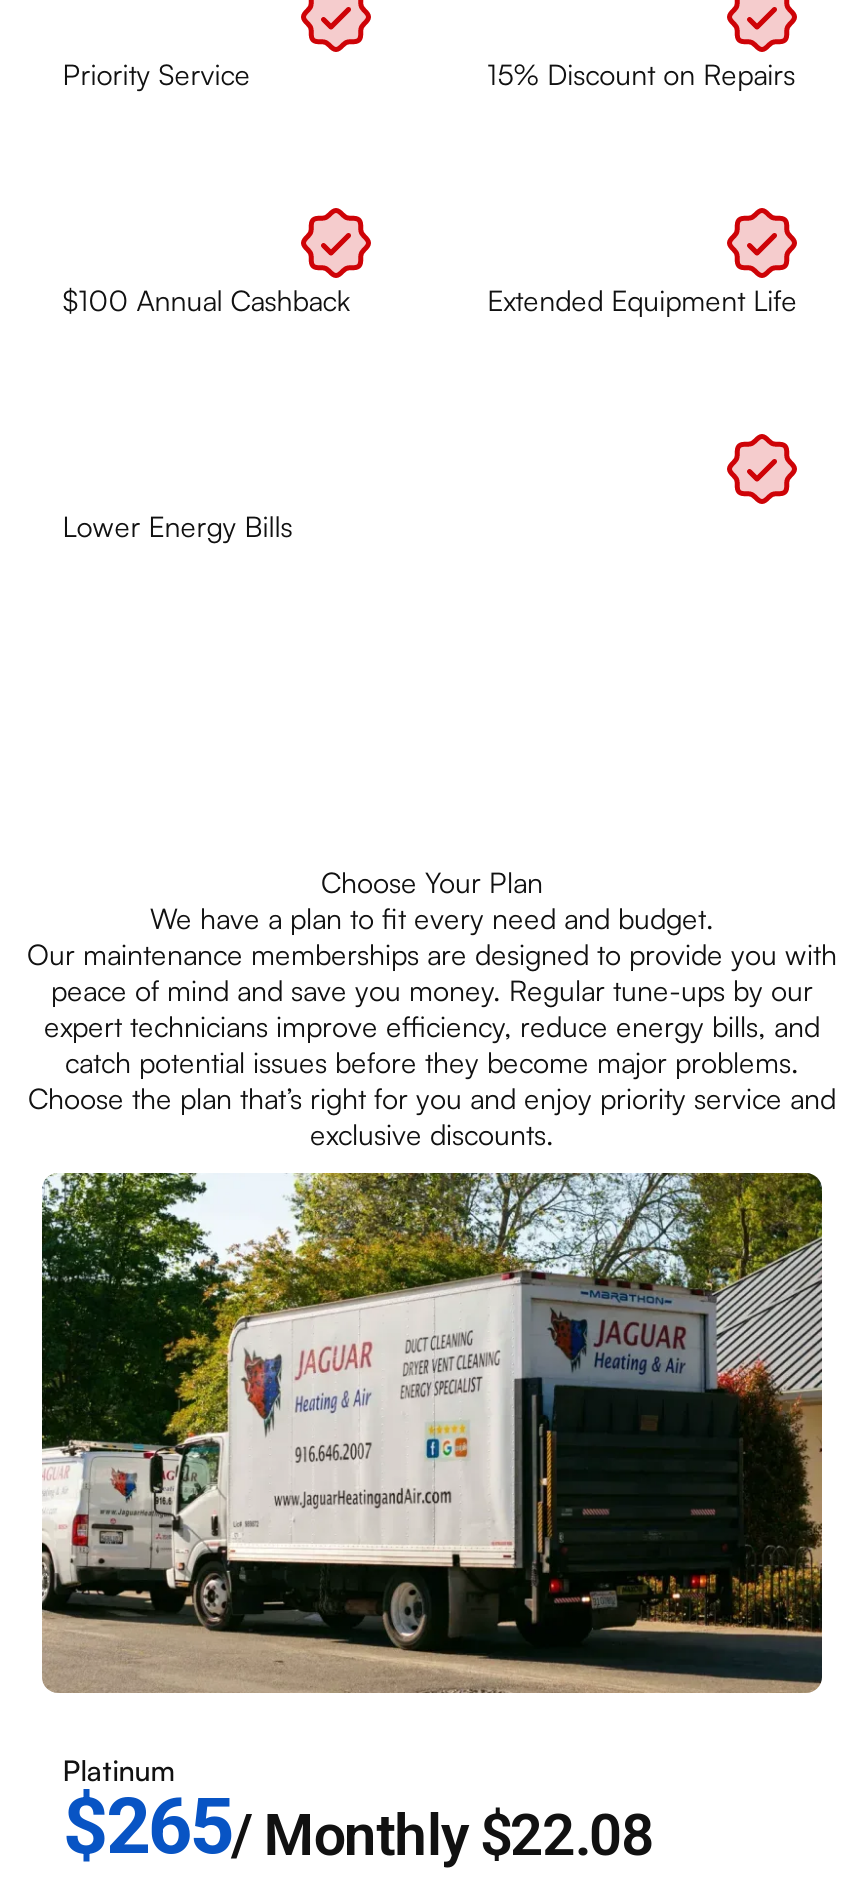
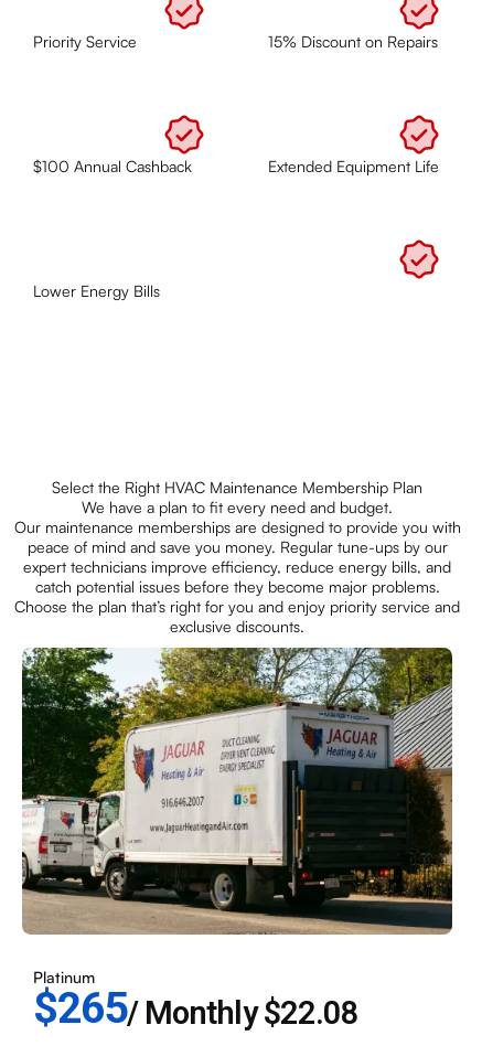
- Choose Your Plan
+ Select the Right HVAC Maintenance Membership Plan
